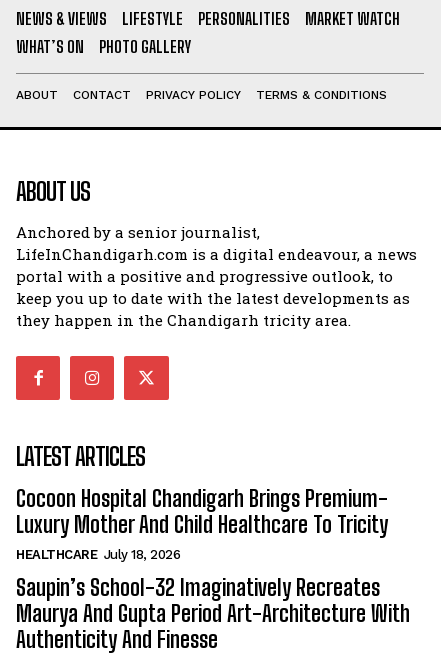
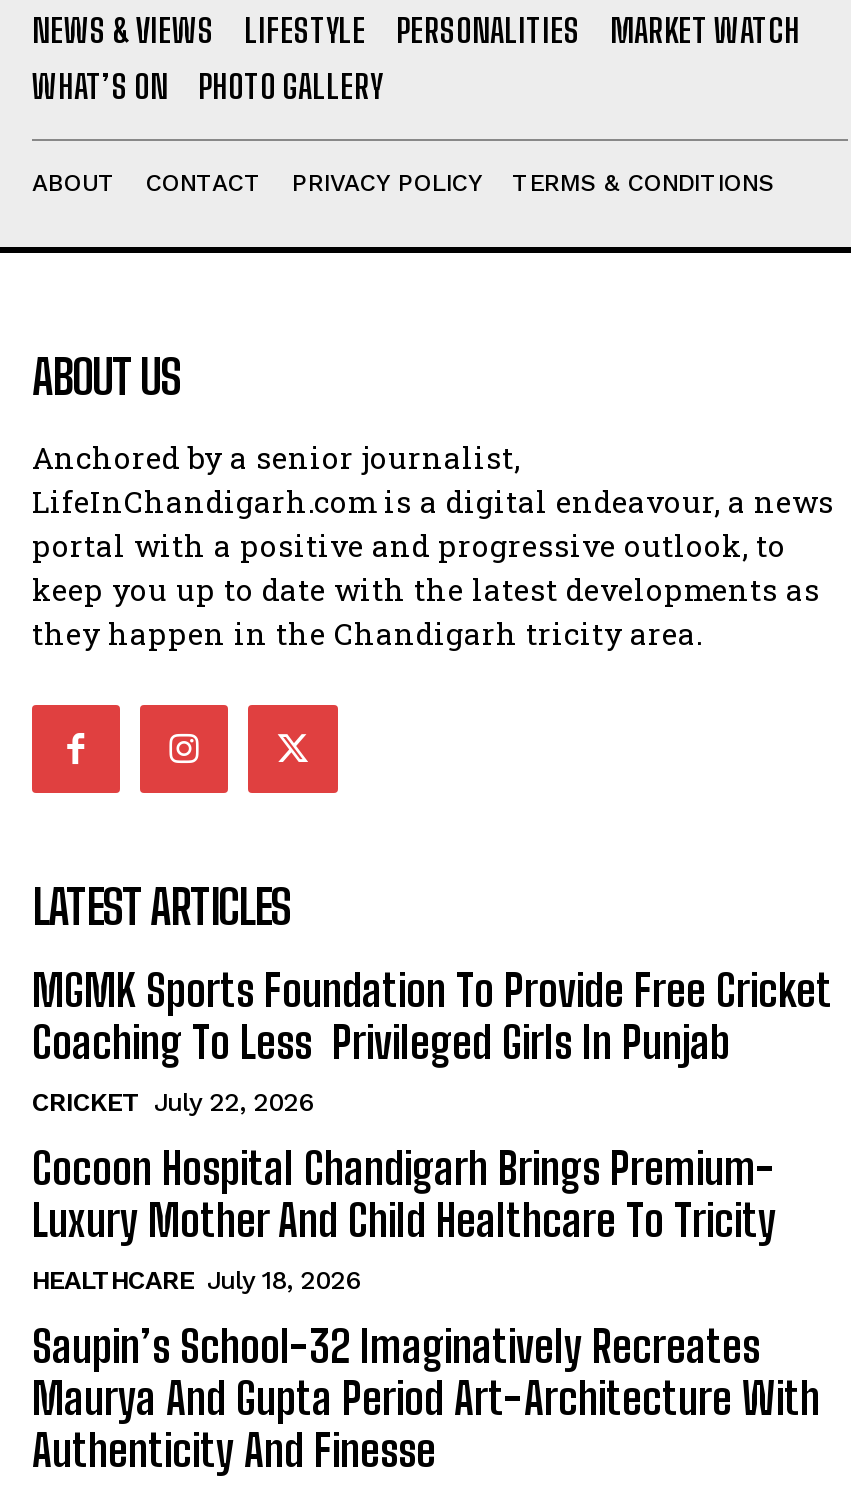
+ MGMK Sports Foundation To Provide Free Cricket
+ Coaching To Less Privileged Girls In Punjab
+ CRICKET July 22, 2026
